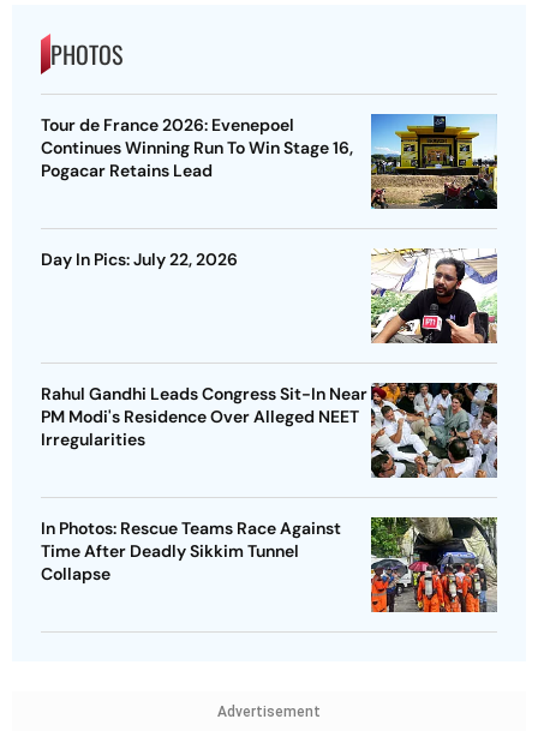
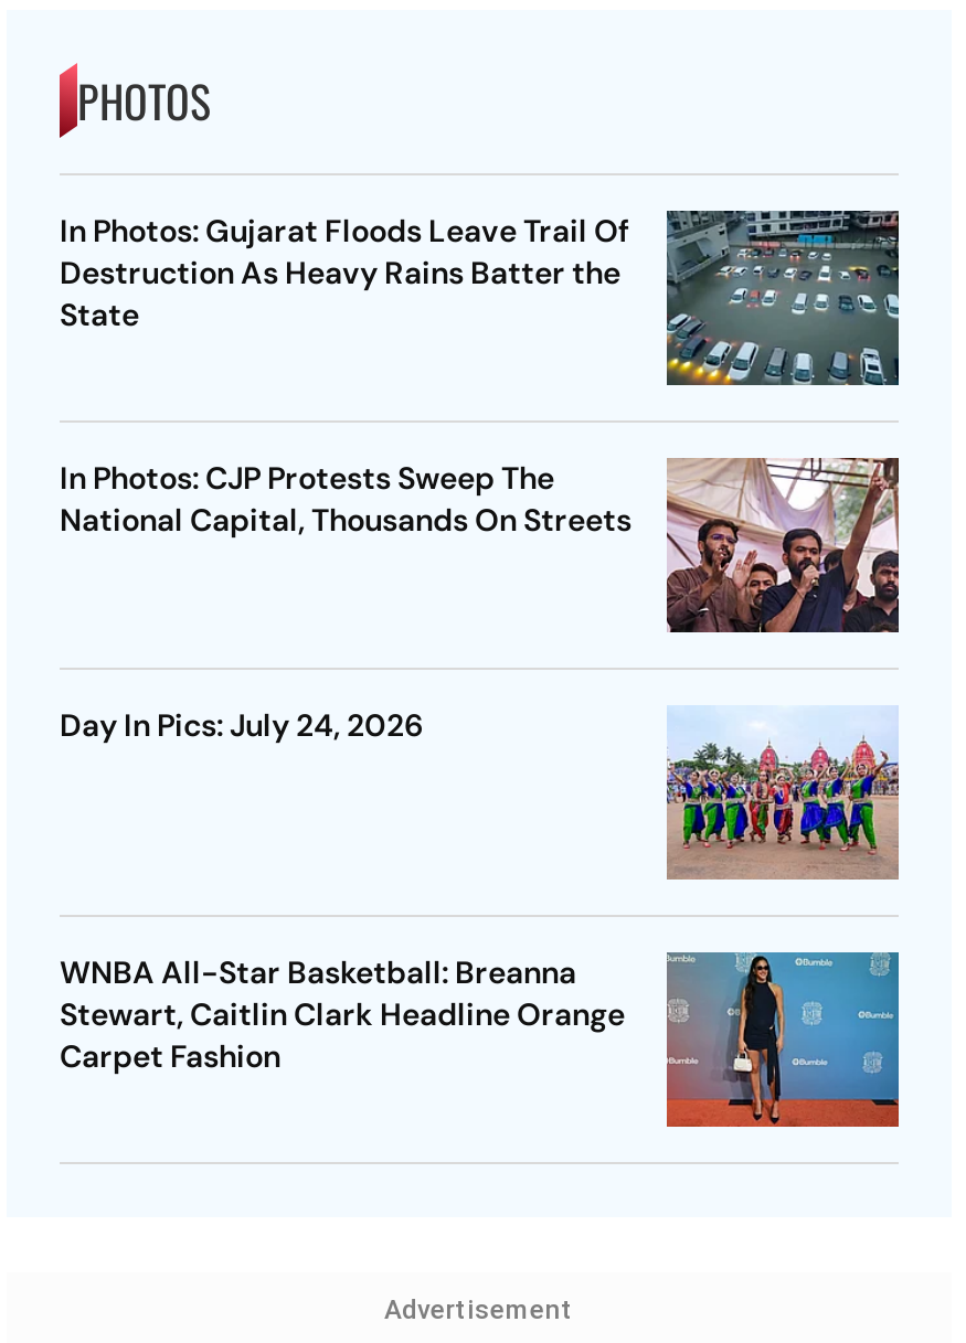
- [image]
- Tour de France 2026: Evenepoel
- Continues Winning Run To Win Stage 16,
- Pogacar Retains Lead
+ [image]
+ In Photos: Gujarat Floods Leave Trail Of
+ Destruction As Heavy Rains Batter the
+ State

- Day In Pics: July 22, 2026
+ In Photos: CJP Protests Sweep The
+ National Capital, Thousands On Streets

- [image]
+ [image]

- Rahul Gandhi Leads Congress Sit-In Near
- PM Modi's Residence Over Alleged NEET
- Irregularities
+ Day In Pics: July 24, 2026

- [image]
+ [image]

- [image]
- In Photos: Rescue Teams Race Against
- Time After Deadly Sikkim Tunnel
- Collapse
+ [image]
+ WNBA All-Star Basketball: Breanna
+ Stewart, Caitlin Clark Headline Orange
+ Carpet Fashion
